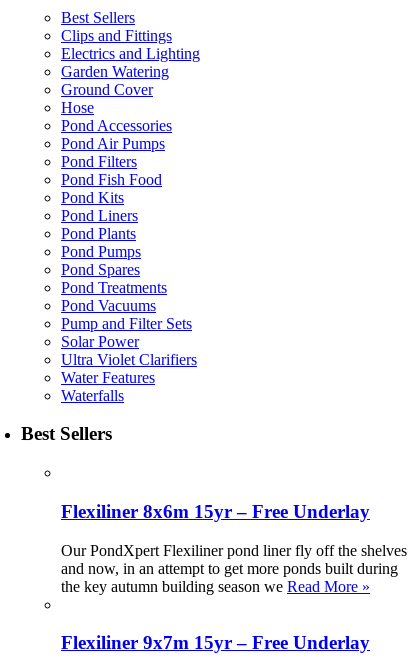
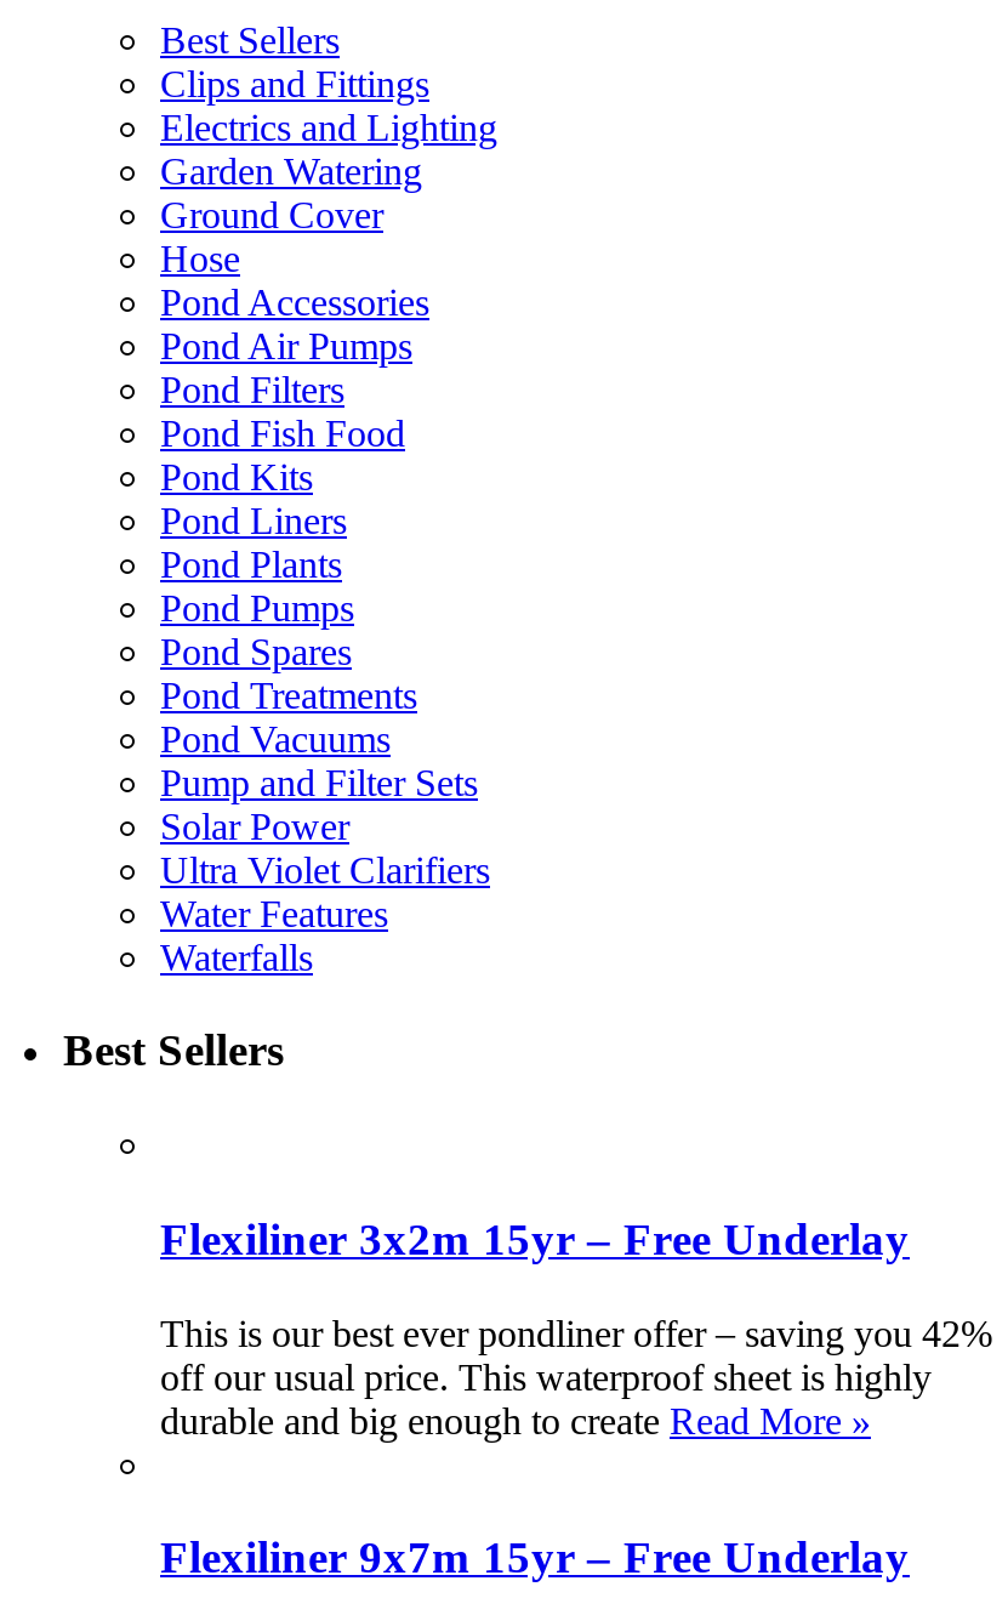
- Flexiliner 8x6m 15yr – Free Underlay
+ Flexiliner 3x2m 15yr – Free Underlay

- Our PondXpert Flexiliner pond liner fly off the shelves
- and now, in an attempt to get more ponds built during
- the key autumn building season we Read More »
+ This is our best ever pondliner offer – saving you 42%
+ off our usual price. This waterproof sheet is highly
+ durable and big enough to create Read More »
